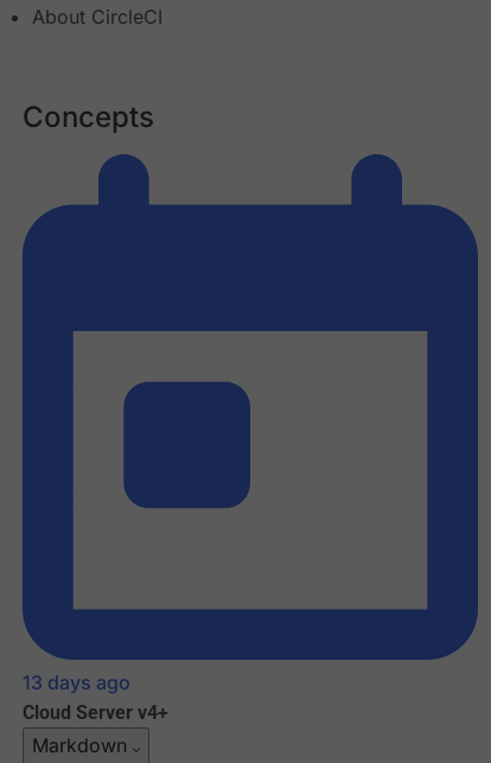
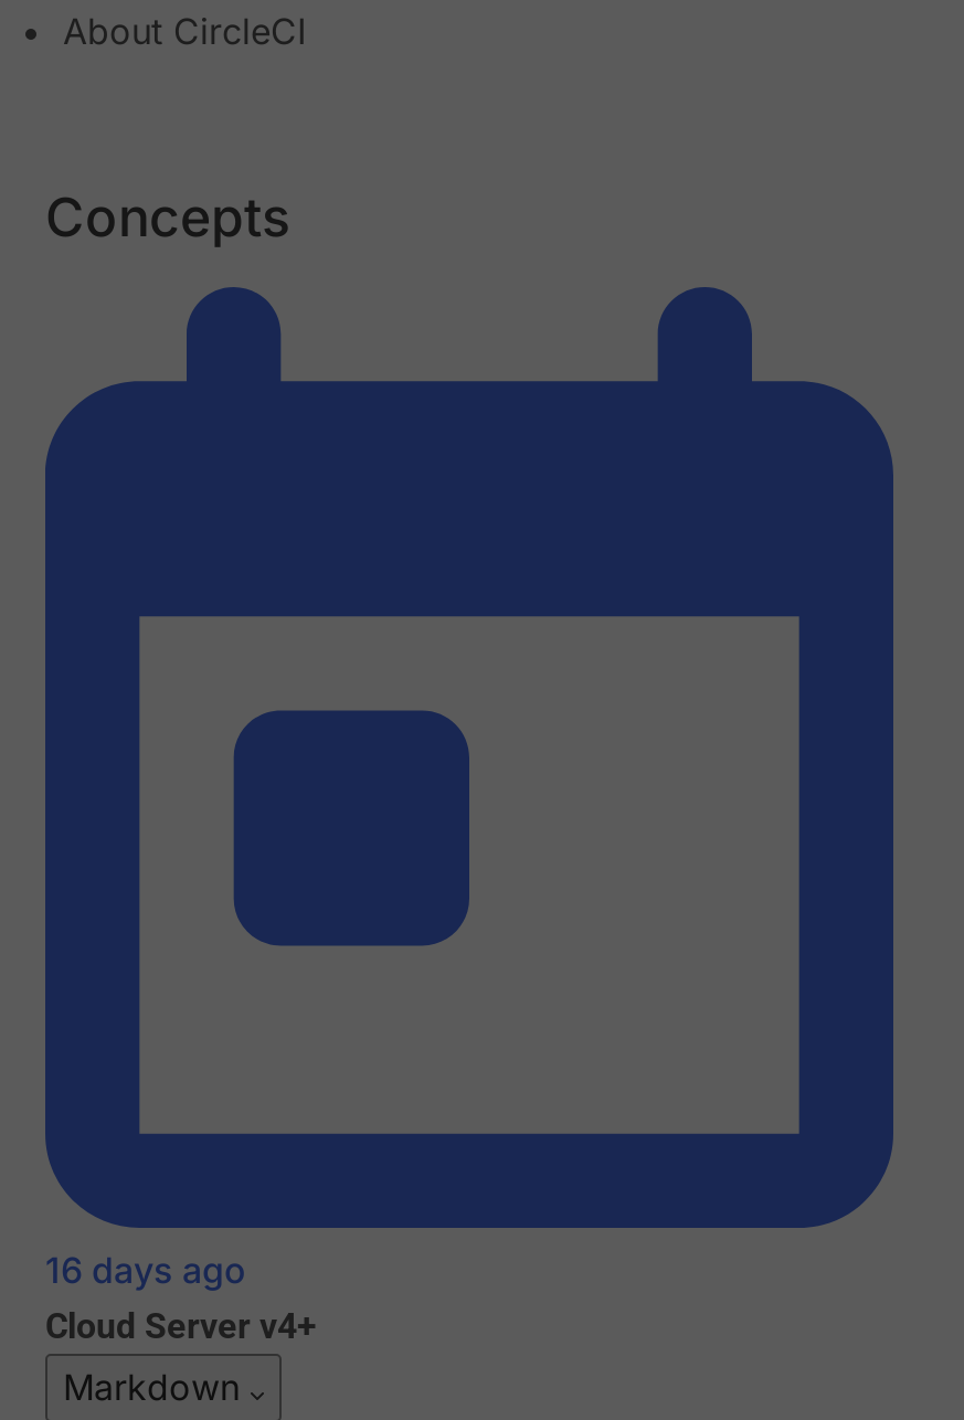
- 13 days ago
+ 16 days ago
